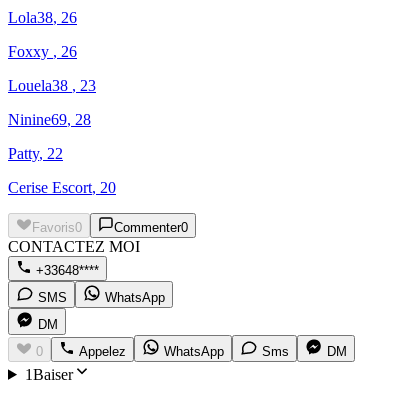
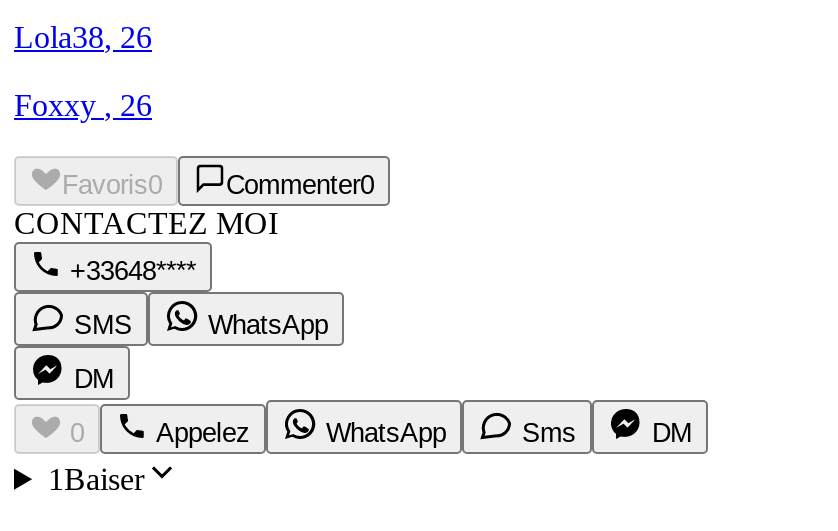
- Louela38, 23
- Ninine69, 28
- Patty, 22
- Cerise Escort, 20
